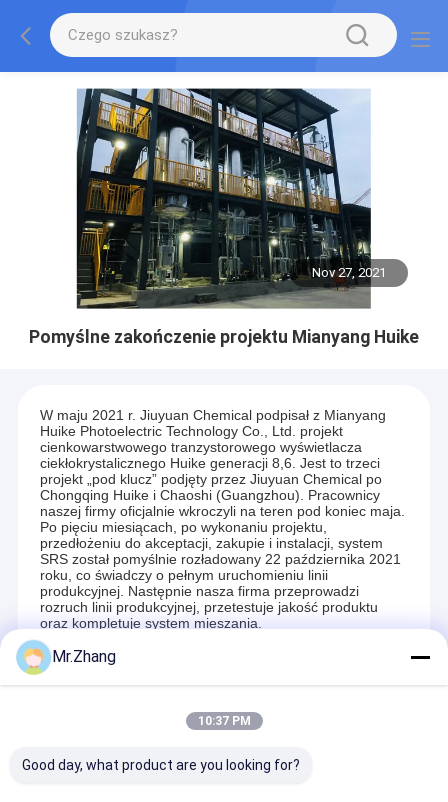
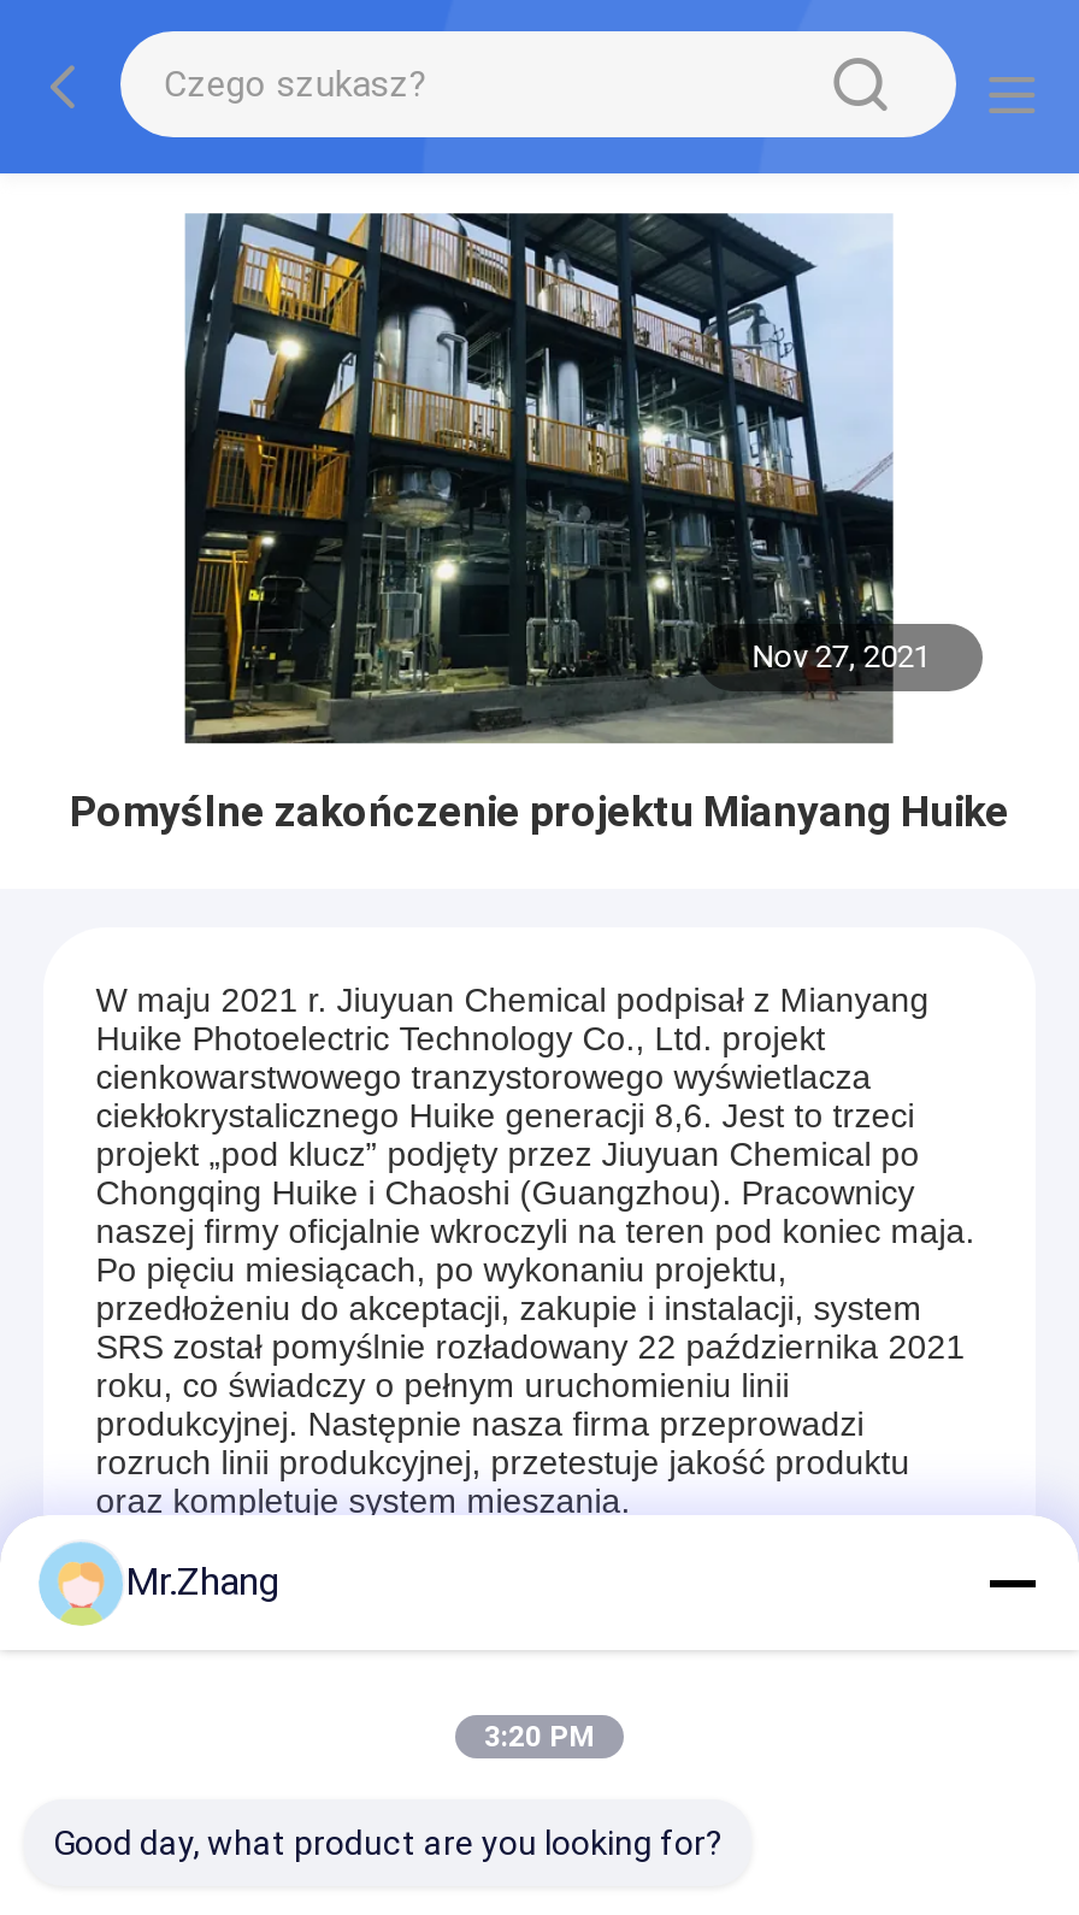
- 10:37 PM
+ 3:20 PM
